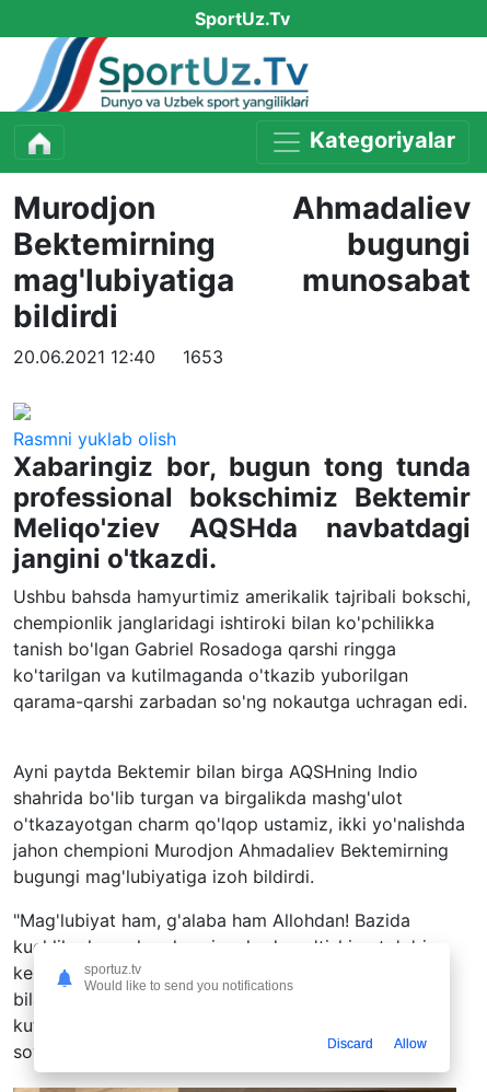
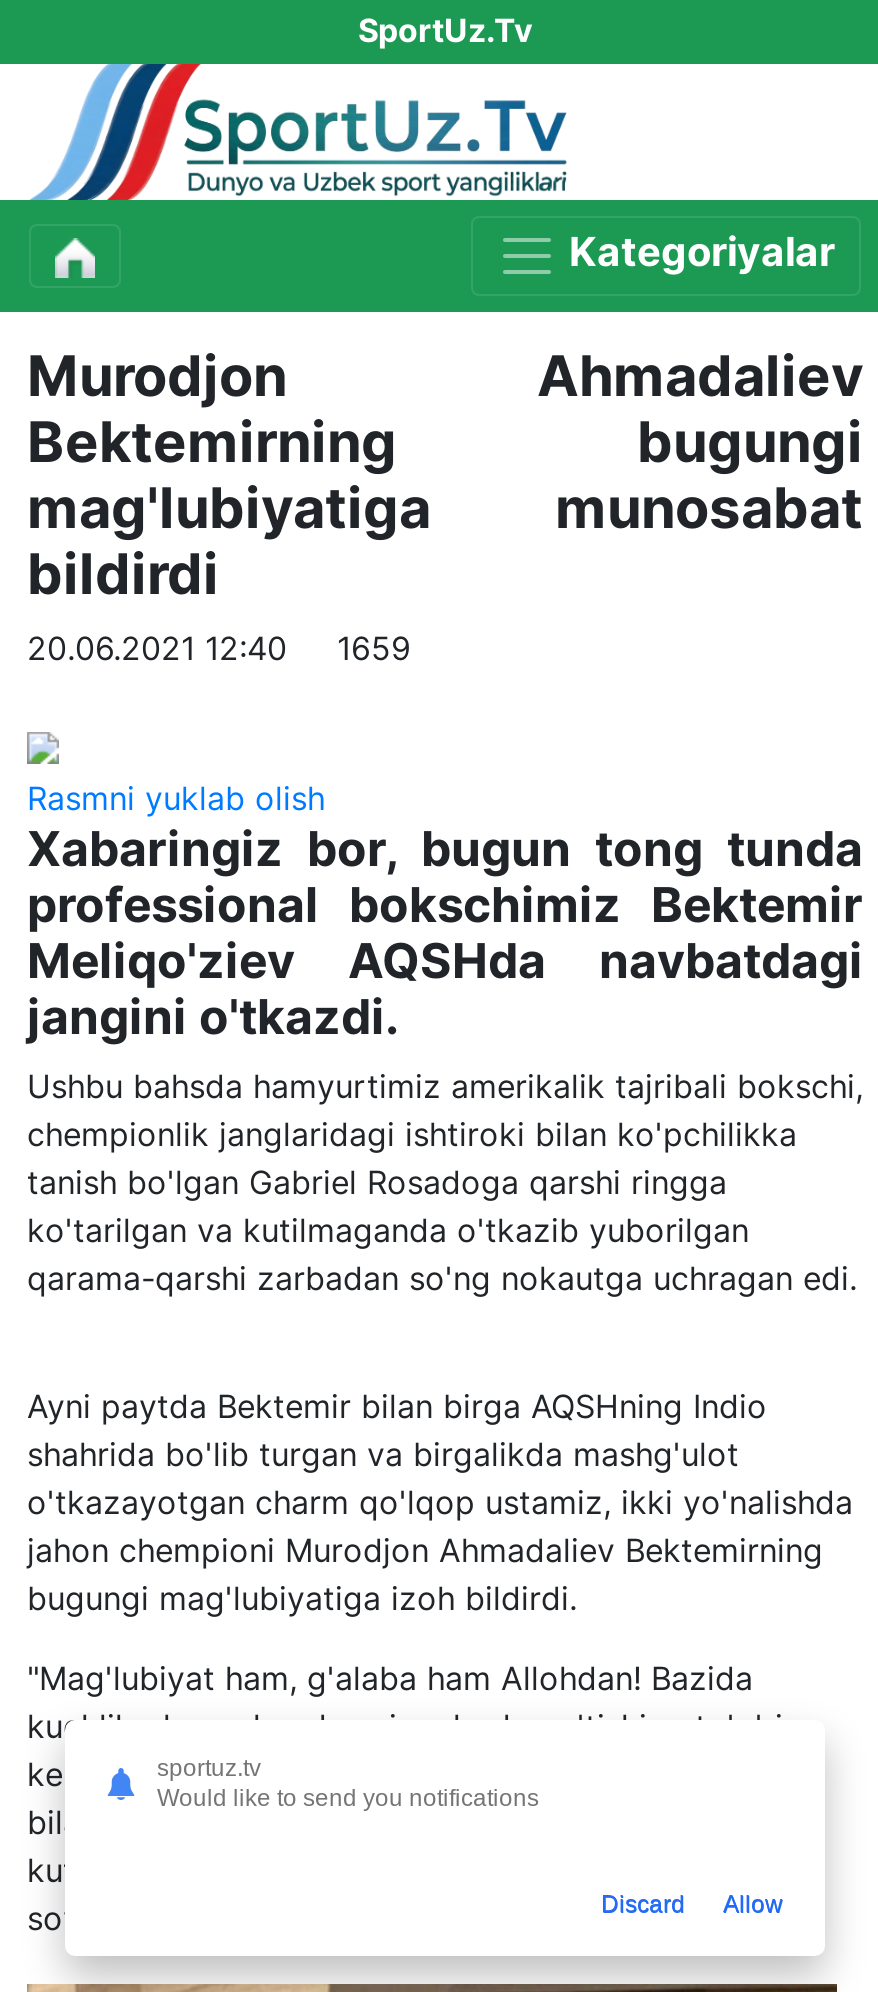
- 20.06.2021 12:40 1653
+ 20.06.2021 12:40 1659
